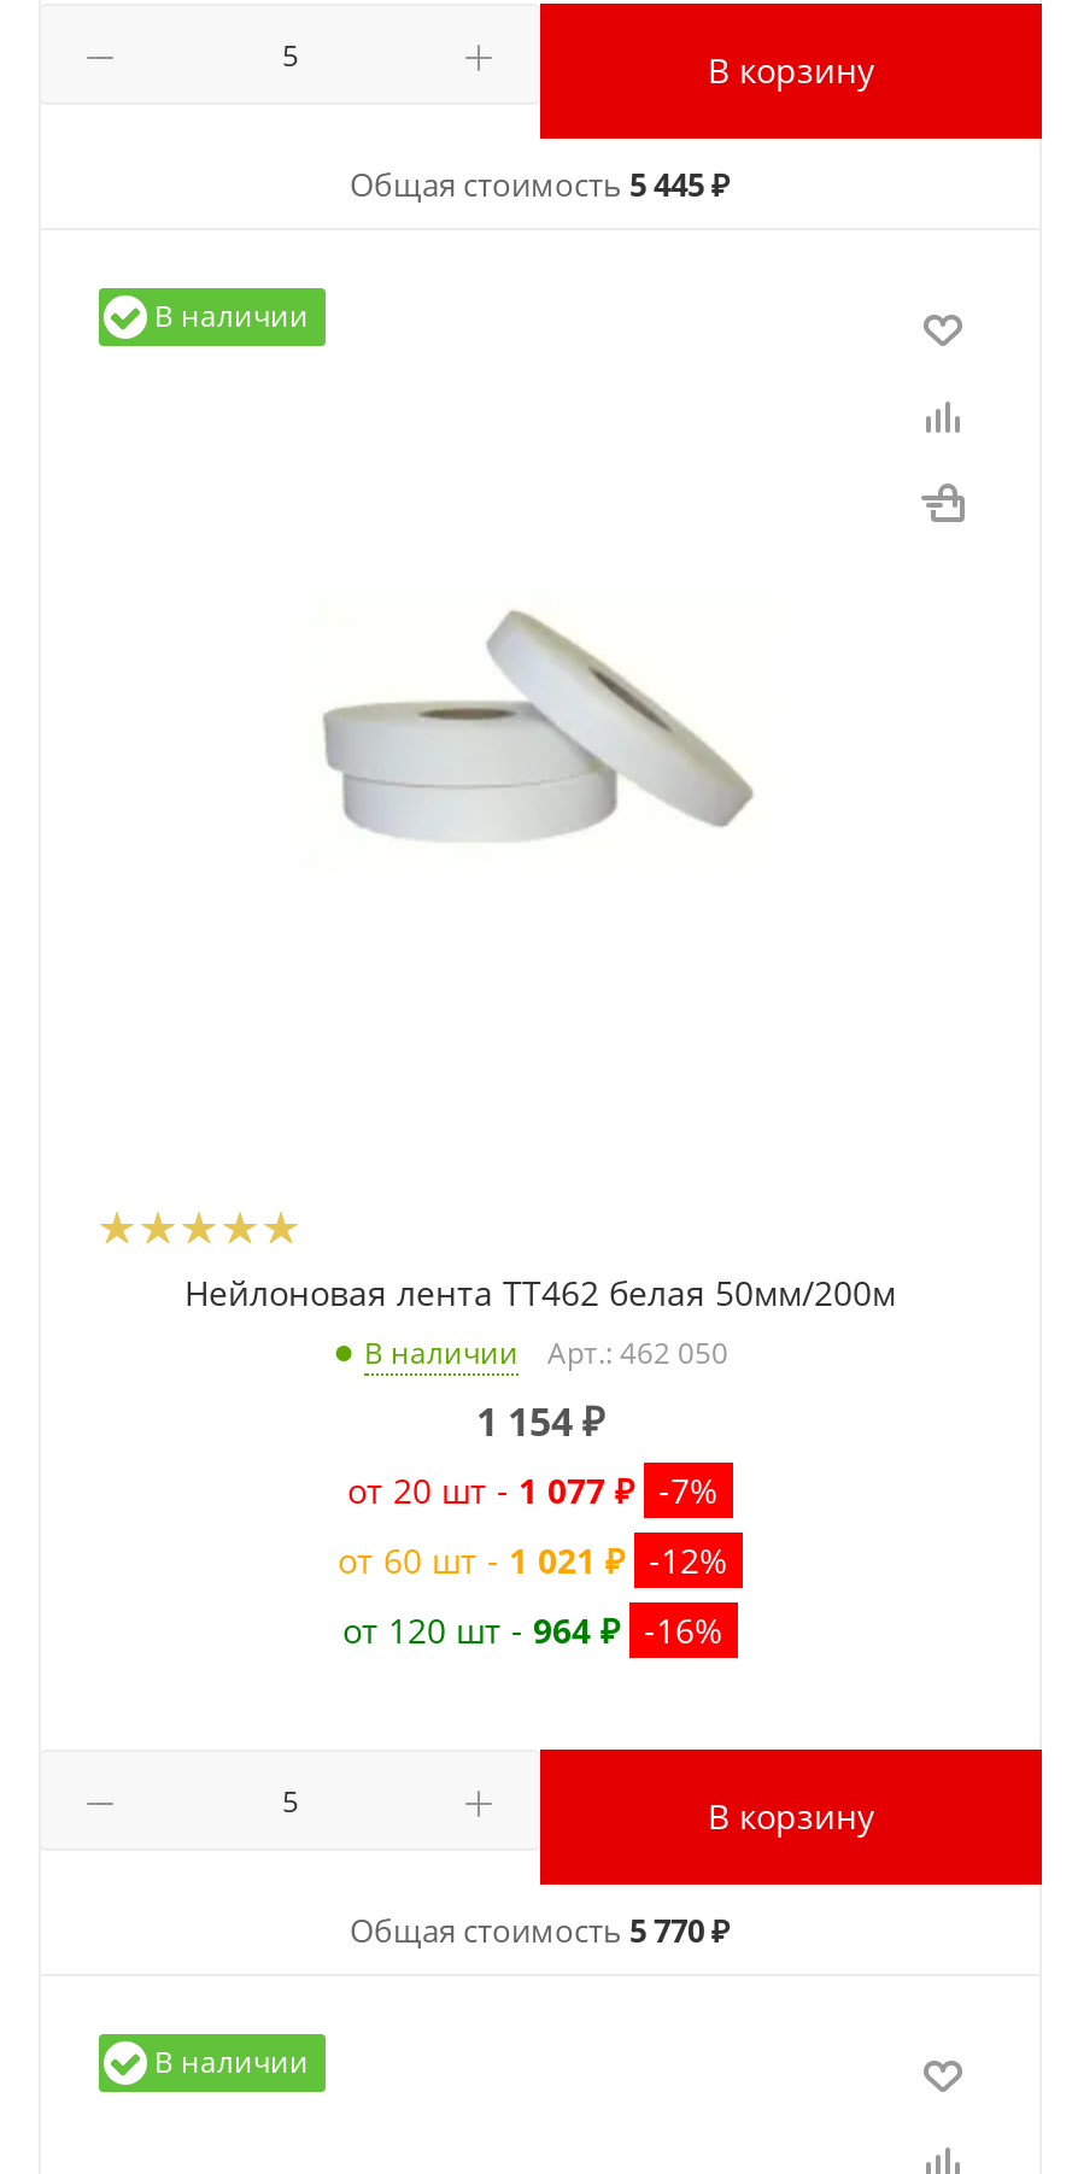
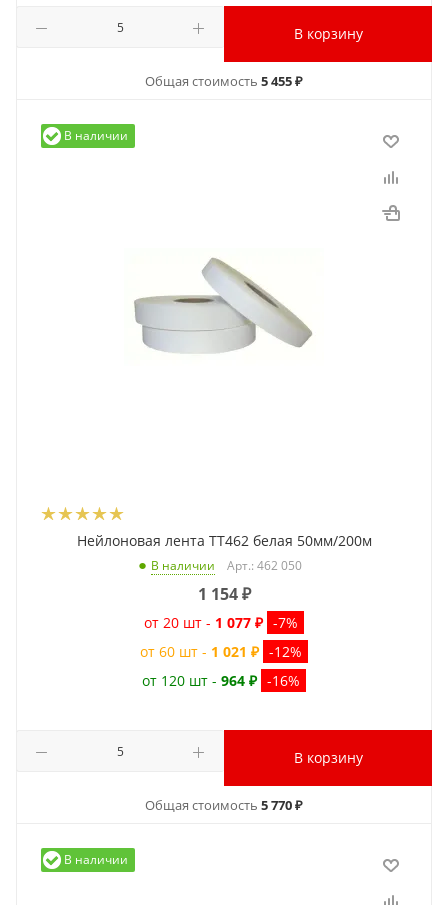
- Общая стоимость 5 445 ₽
+ Общая стоимость 5 455 ₽
